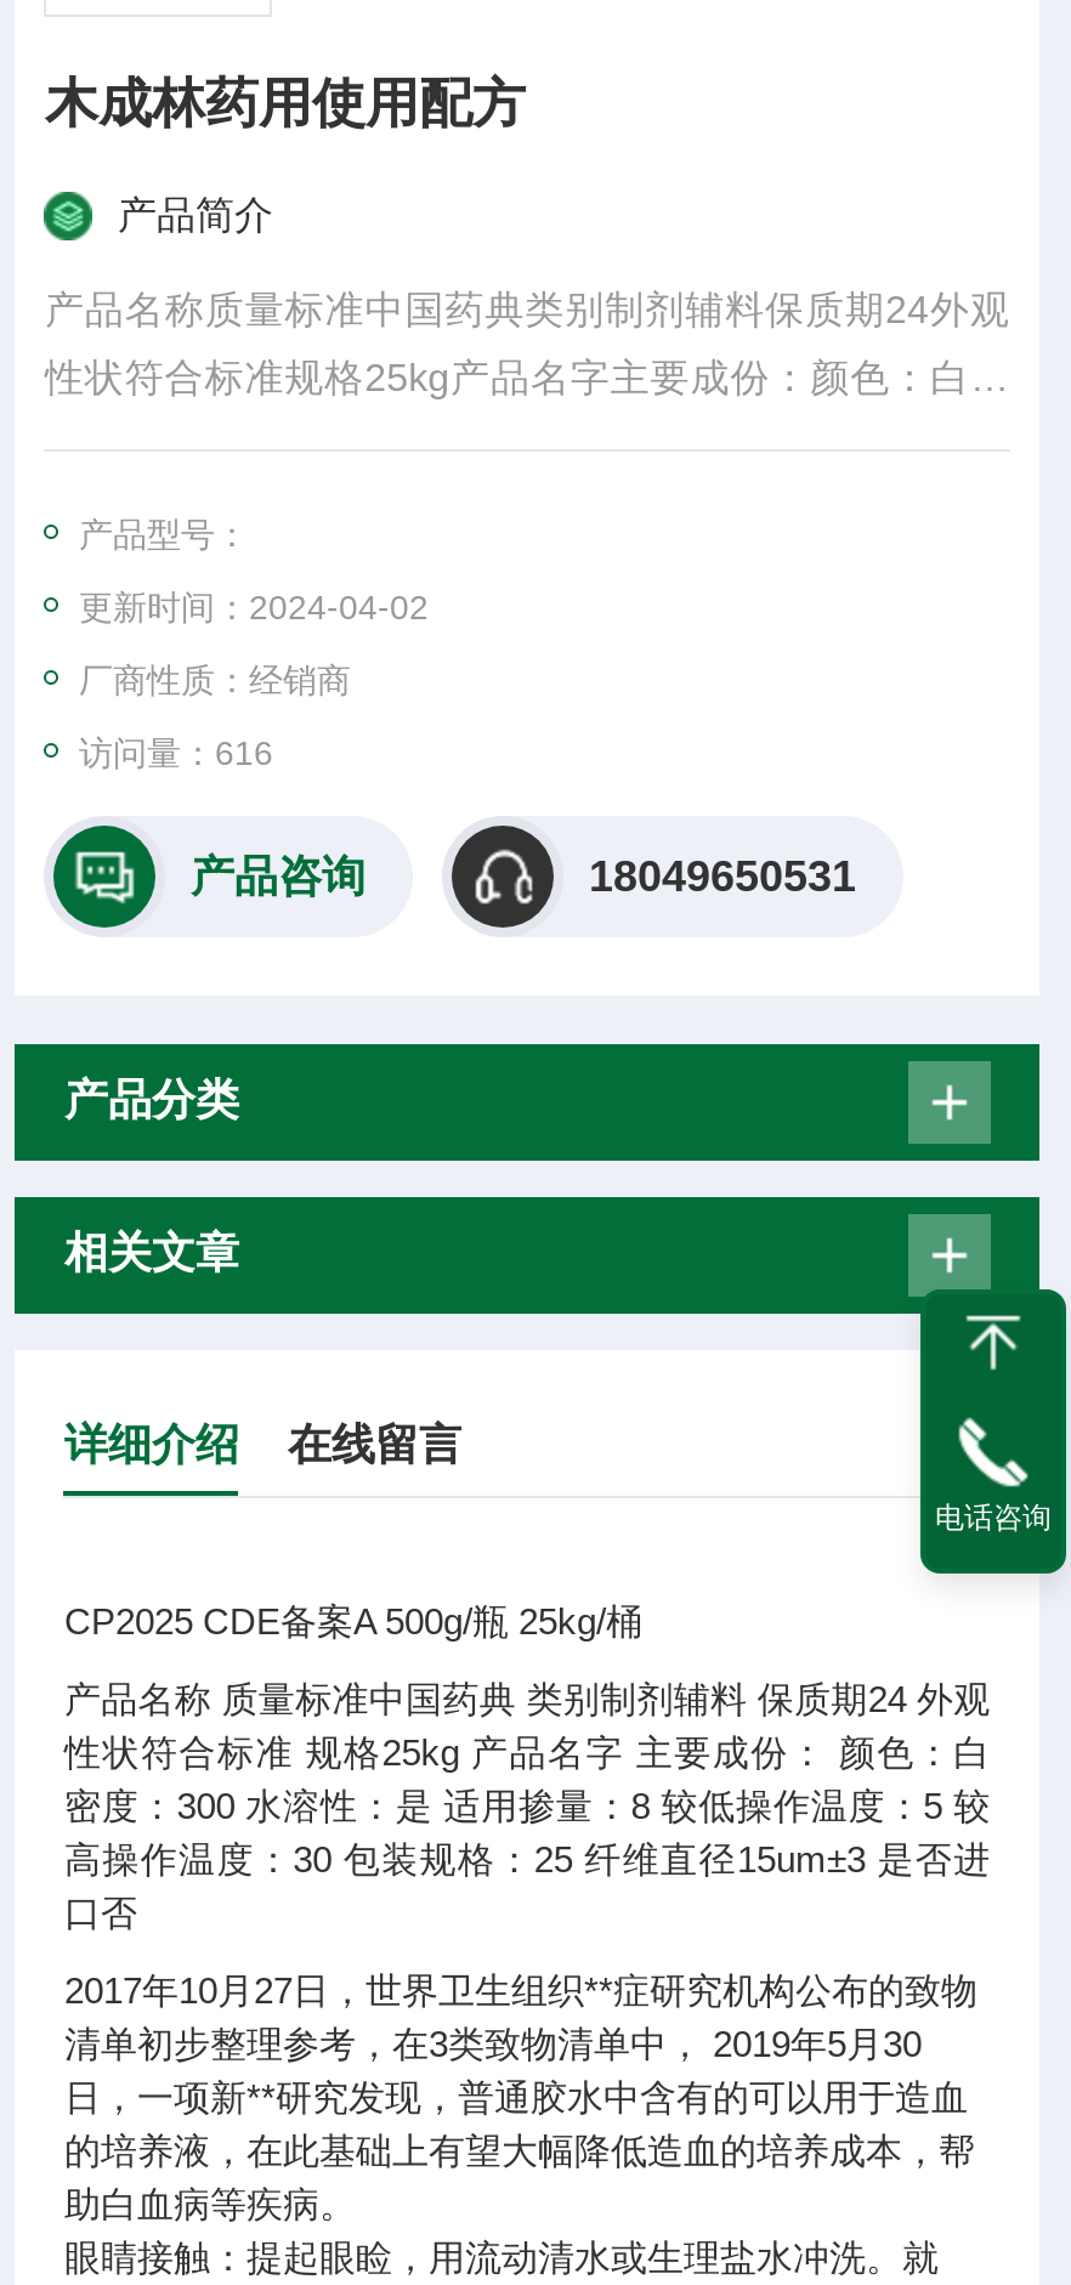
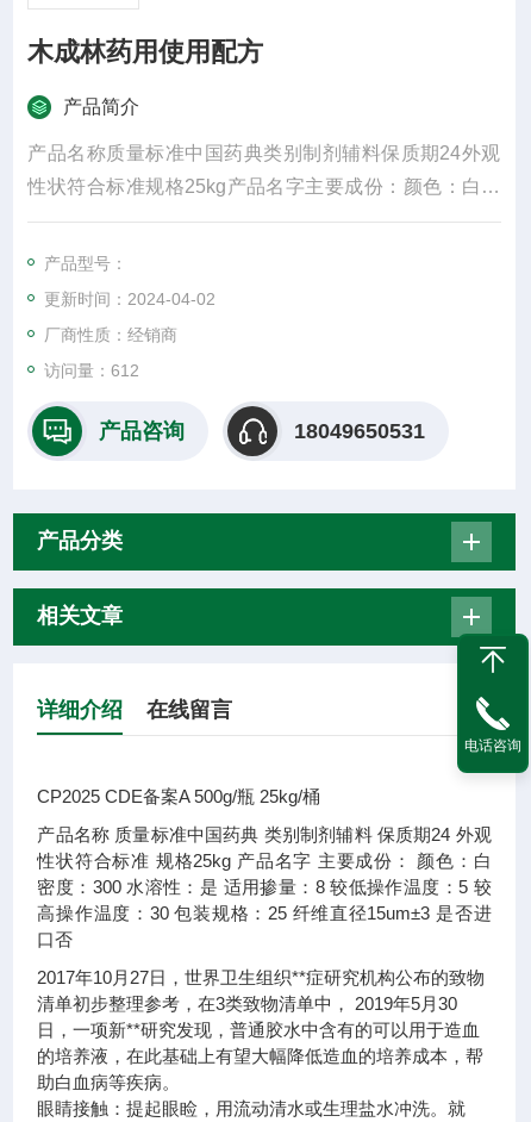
- 访问量：616
+ 访问量：612
